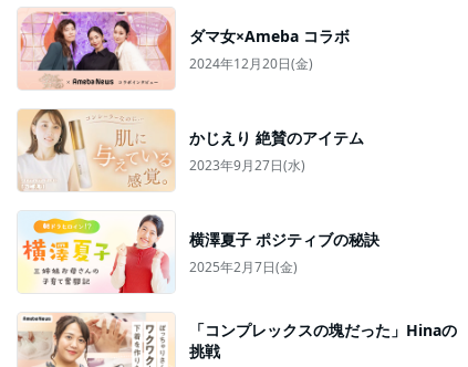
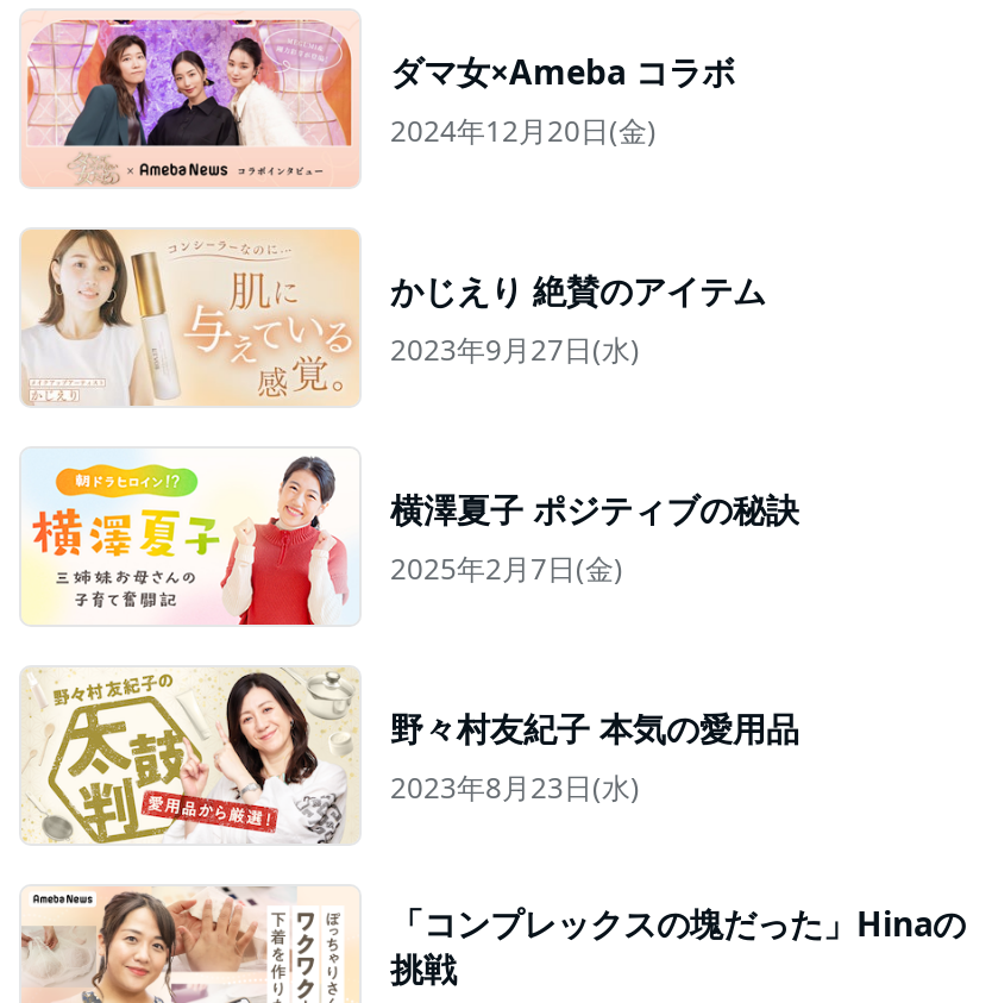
+ [image]
+ 野々村友紀子 本気の愛用品
+ 2023年8月23日(水)
